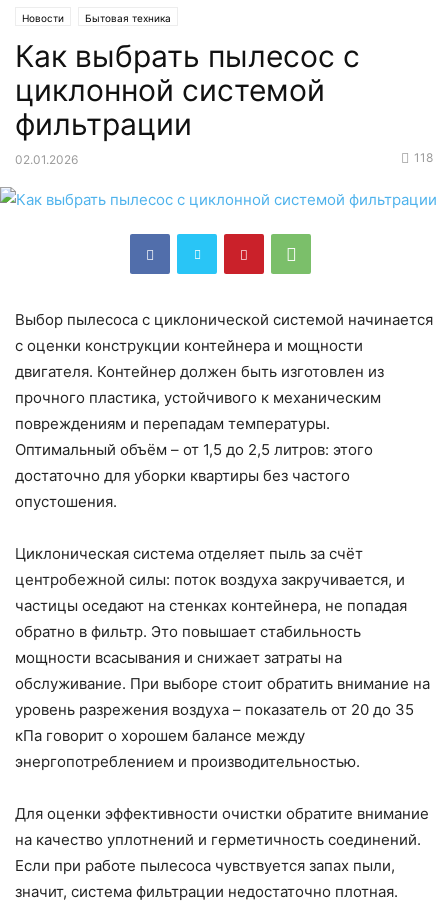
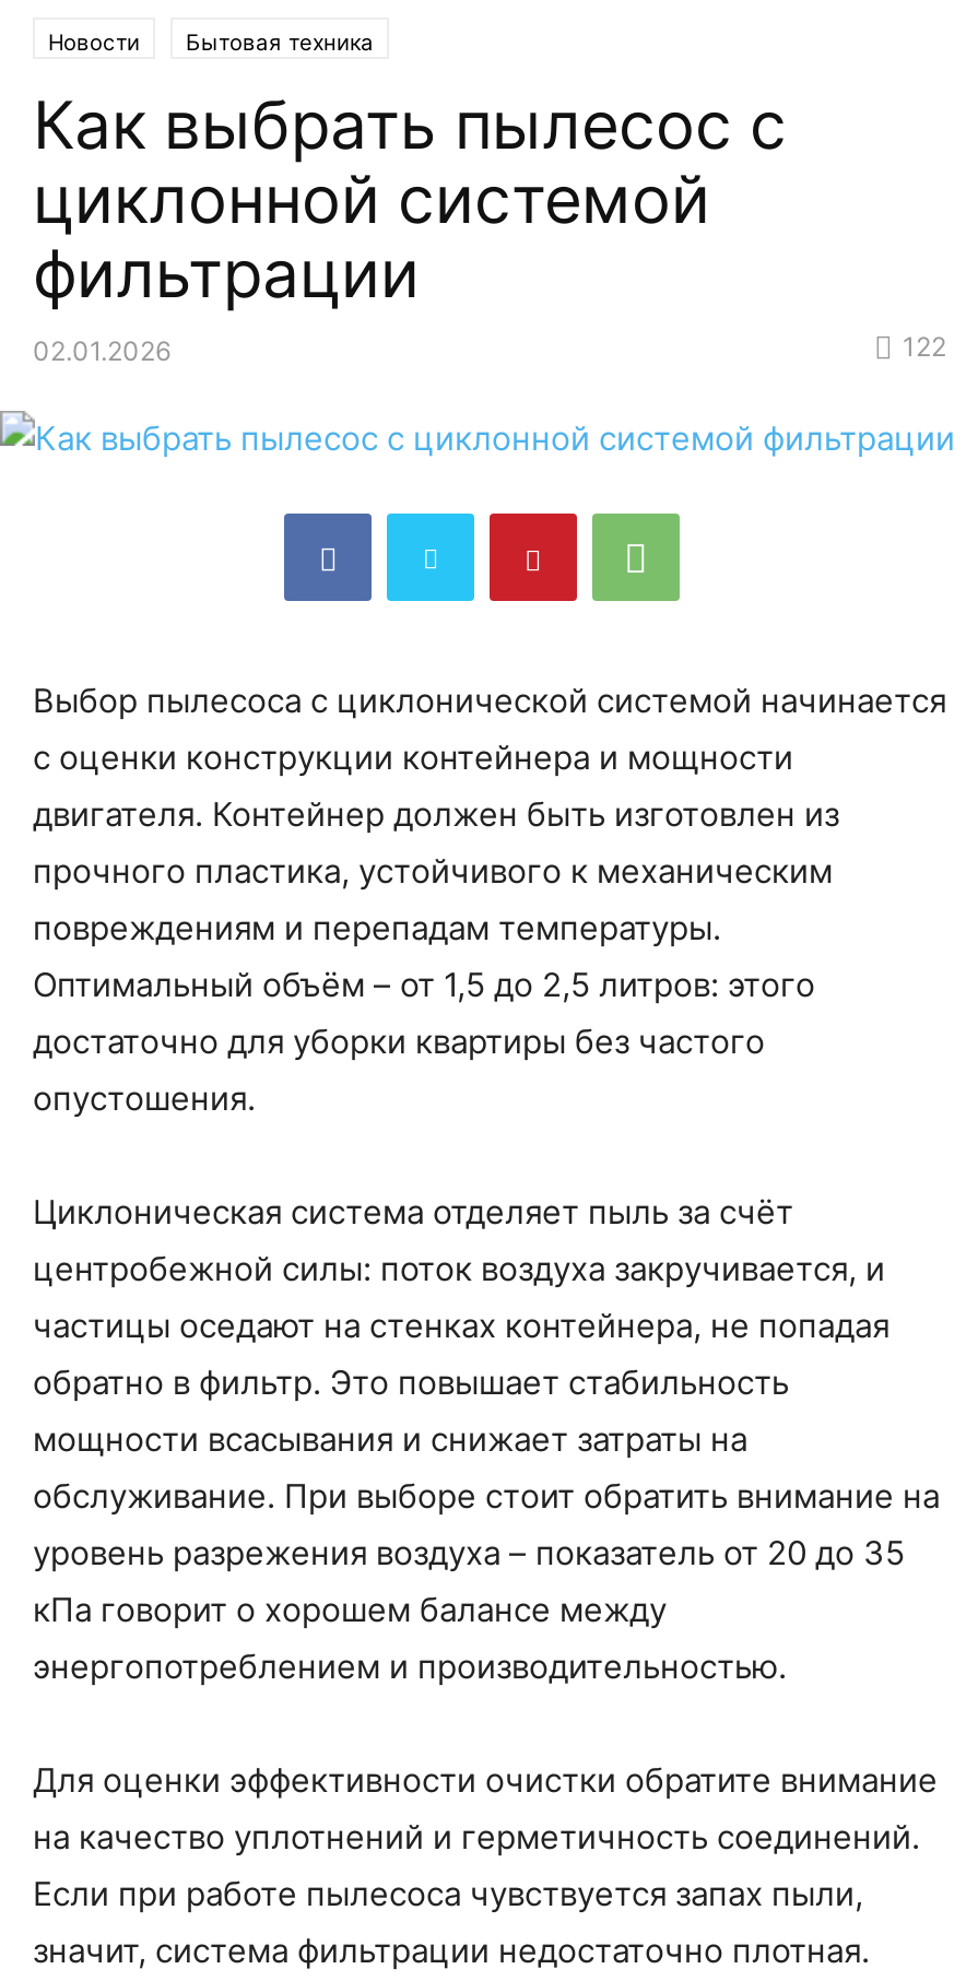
- 118
+ 122
